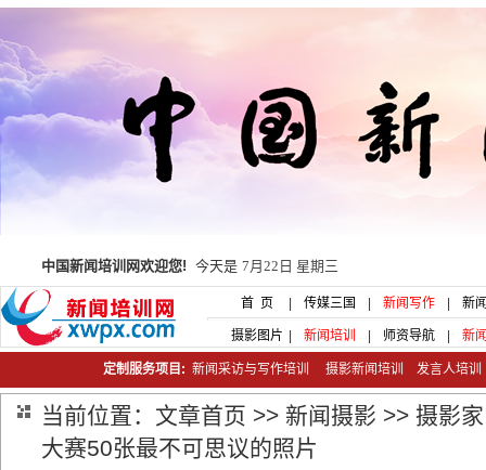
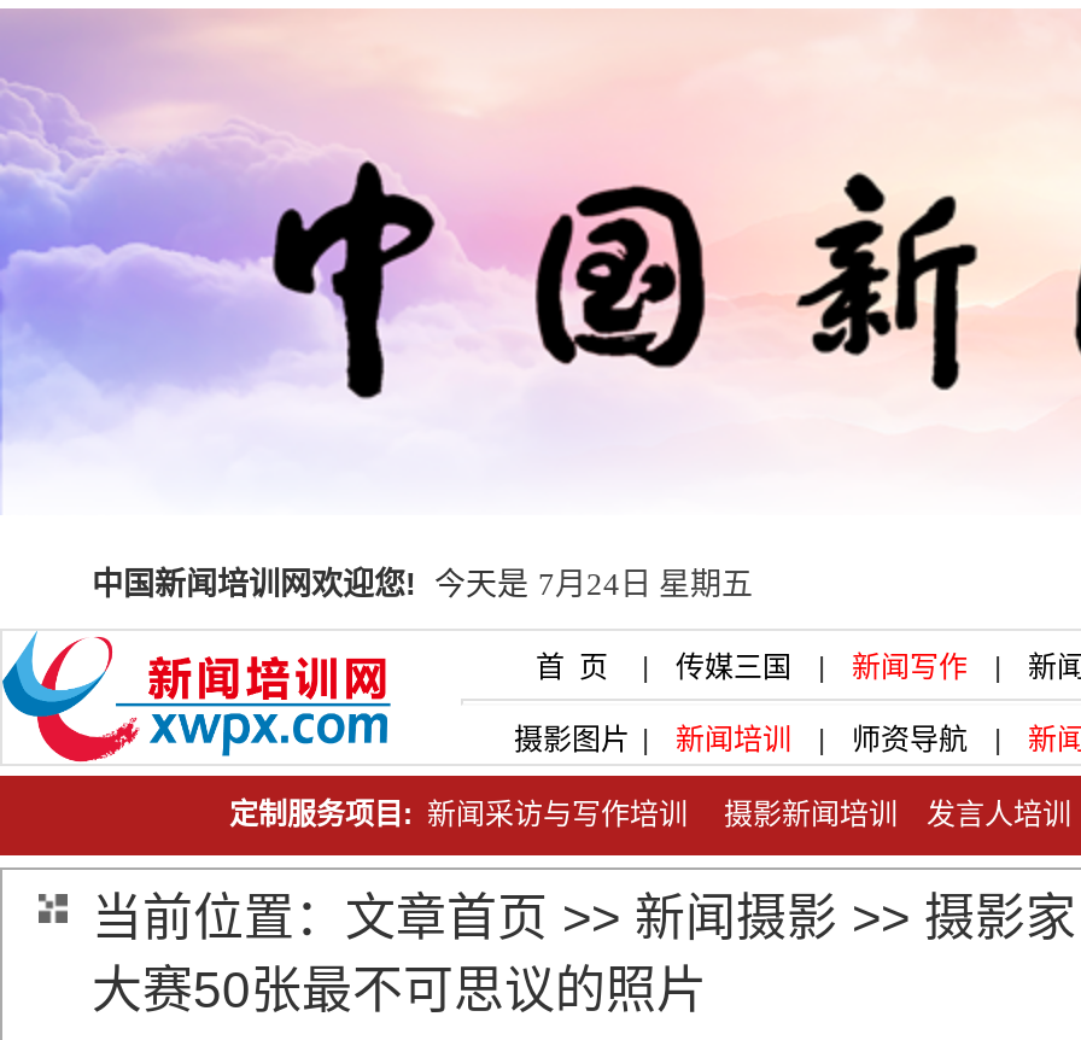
- 中国新闻培训网欢迎您!今天是7月22日 星期三
+ 中国新闻培训网欢迎您!今天是7月24日 星期五
